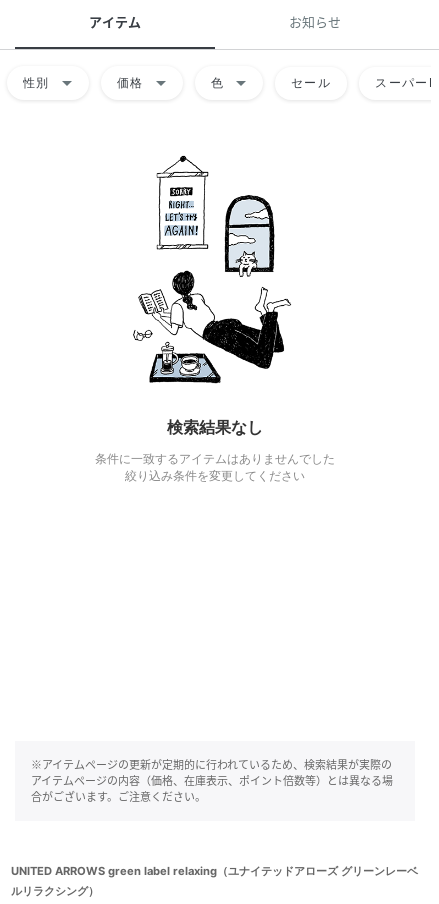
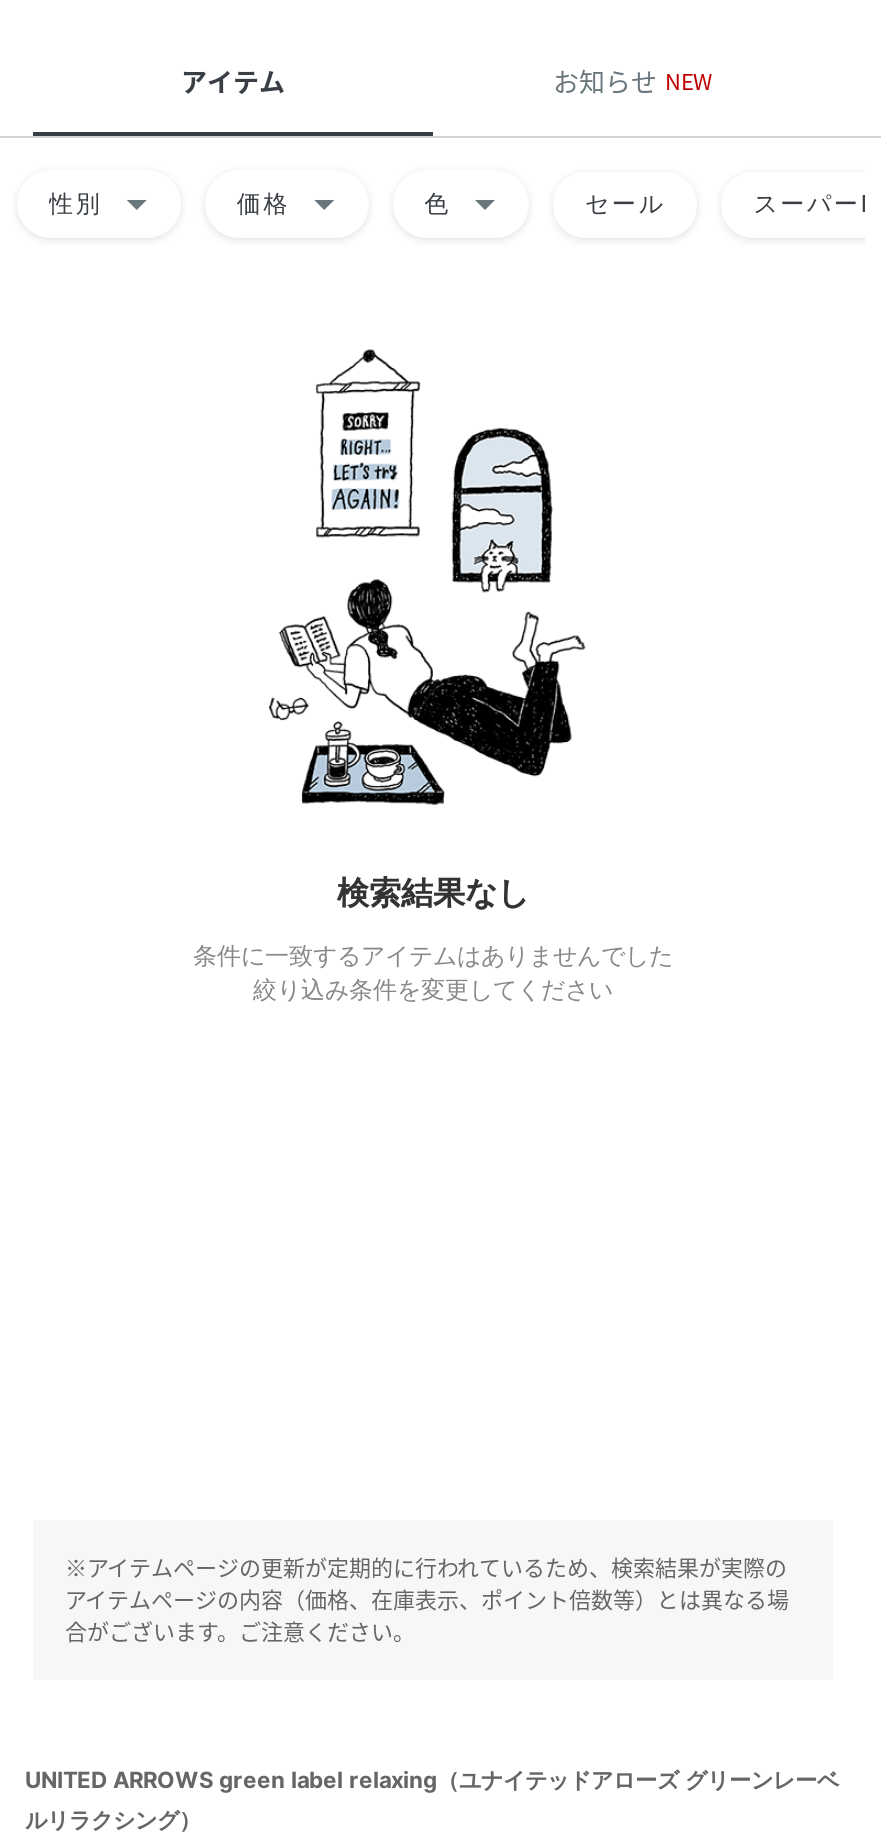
- お知らせ
+ お知らせ NEW
